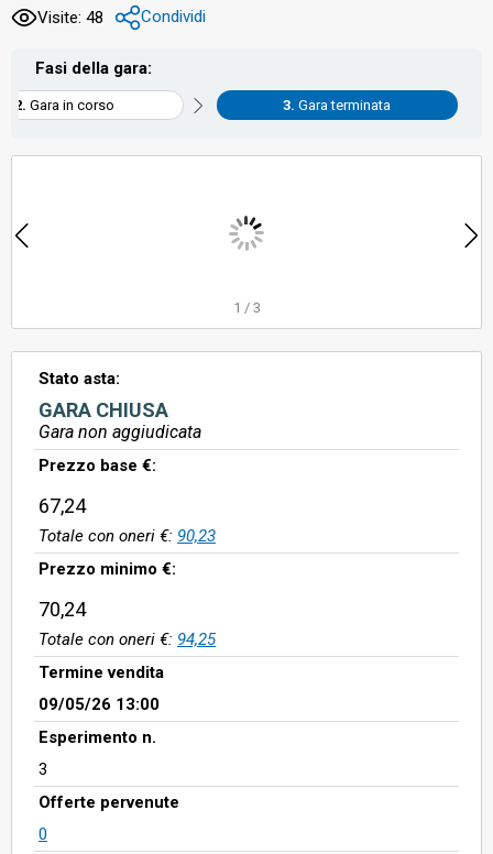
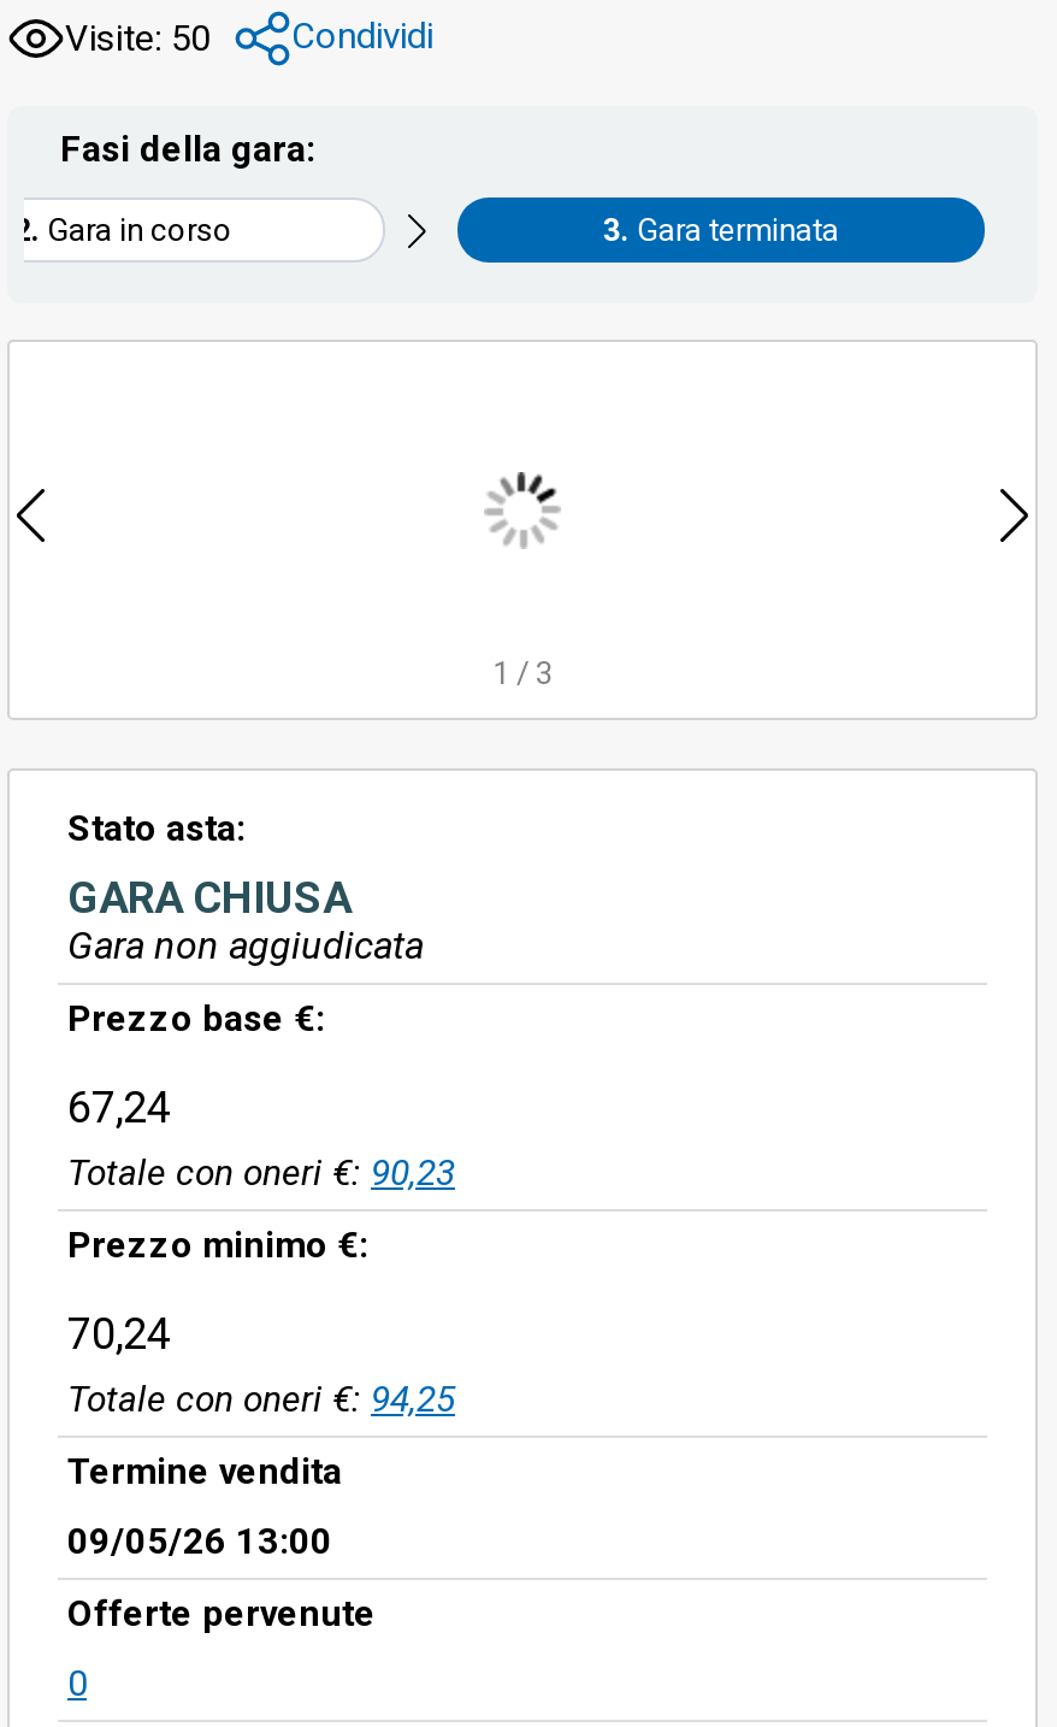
- Visite: 48 Condividi
+ Visite: 50 Condividi

- Esperimento n.
- 3
